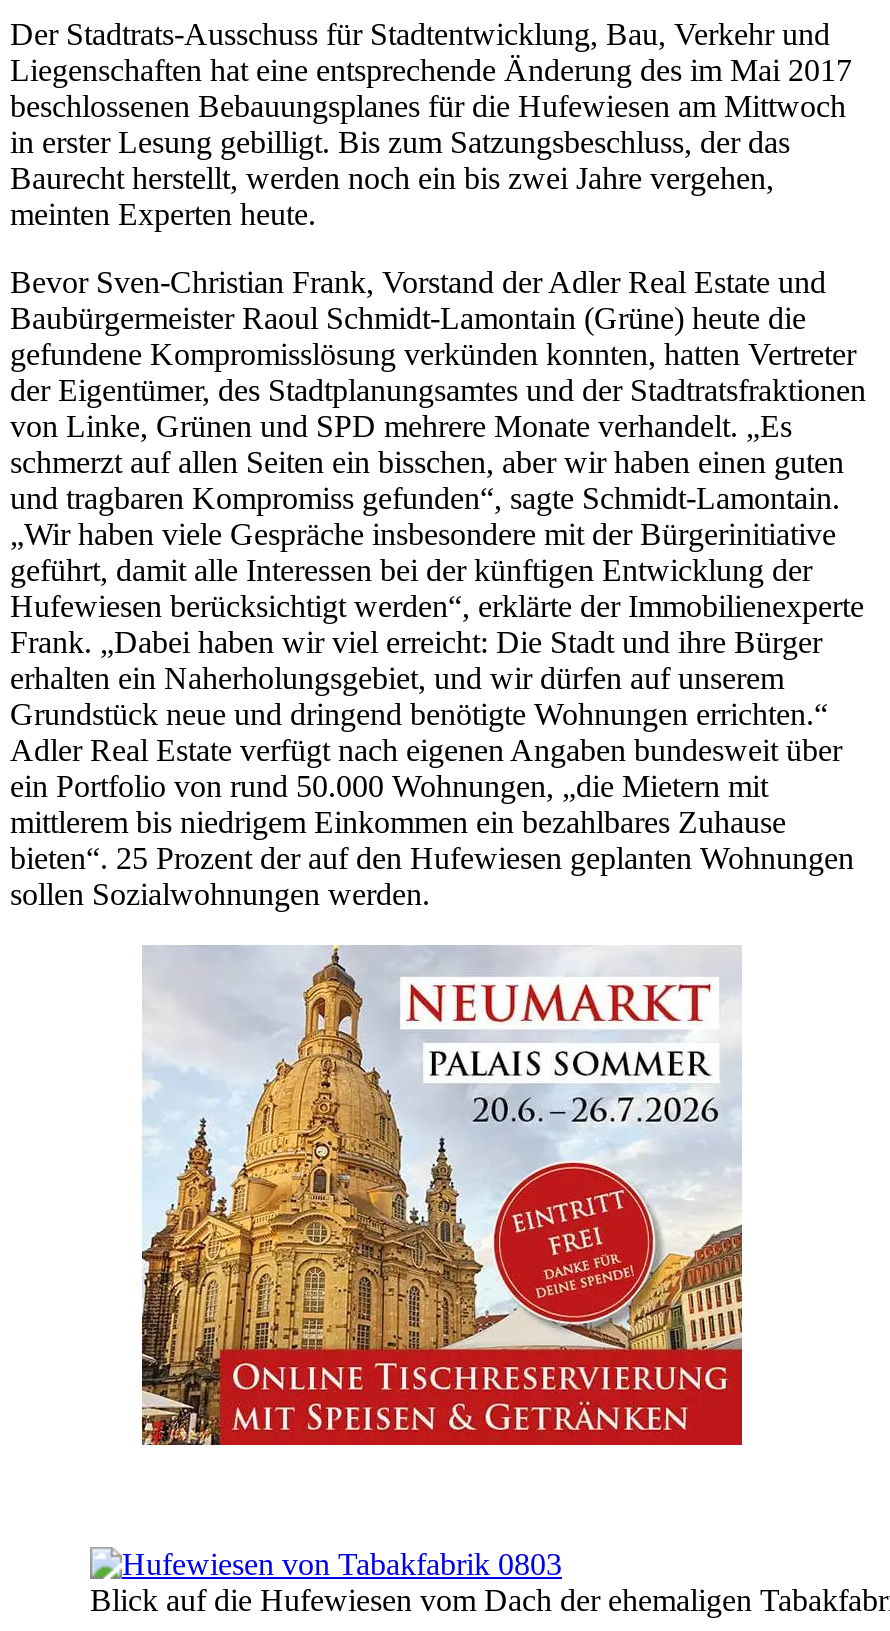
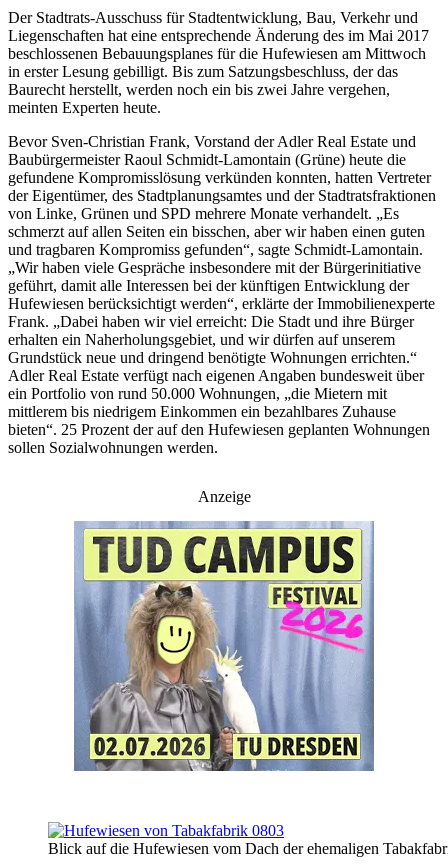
+ Anzeige

- [image]
+ [image]
